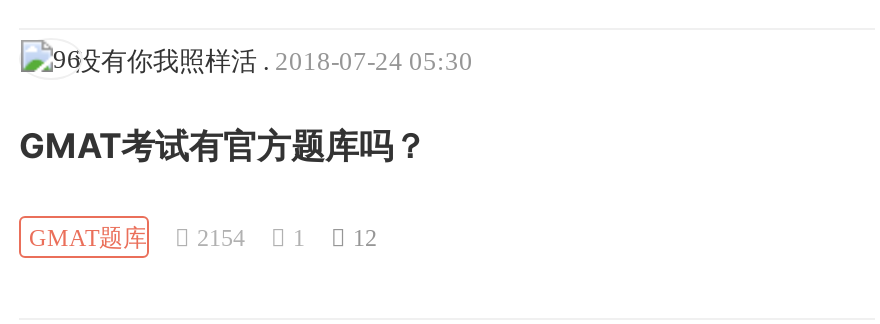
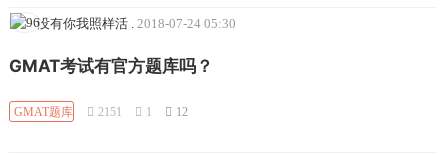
- GMAT题库 2154 1 12
+ GMAT题库 2151 1 12
